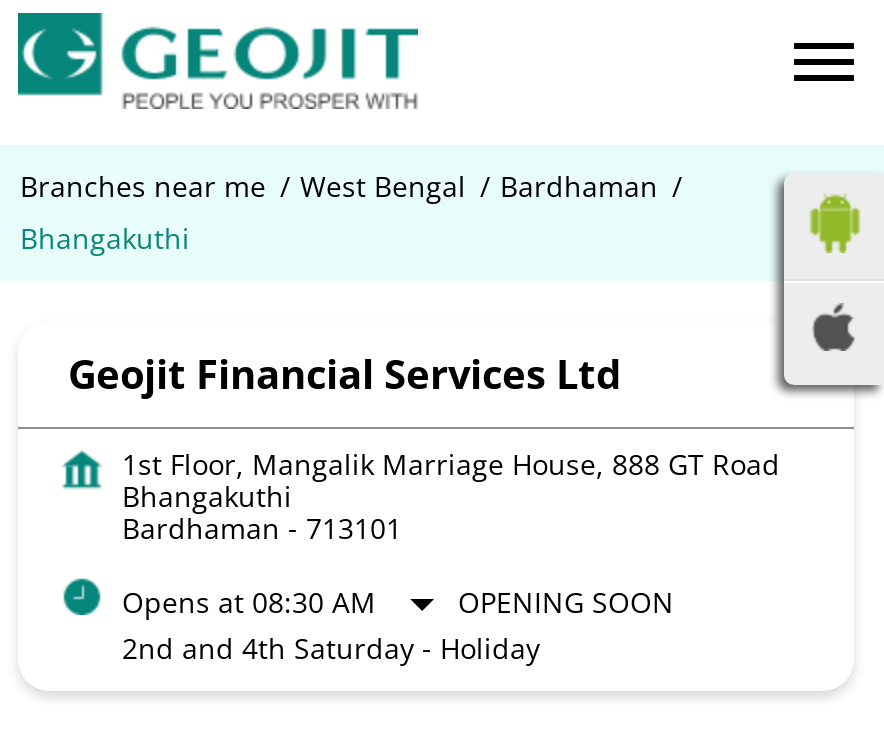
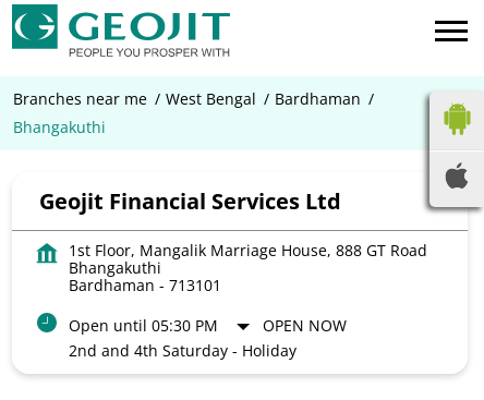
- Opens at 08:30 AM
- OPENING SOON
+ Open until 05:30 PM
+ OPEN NOW
